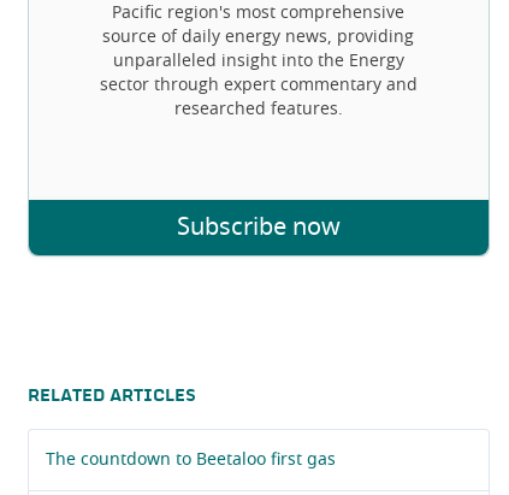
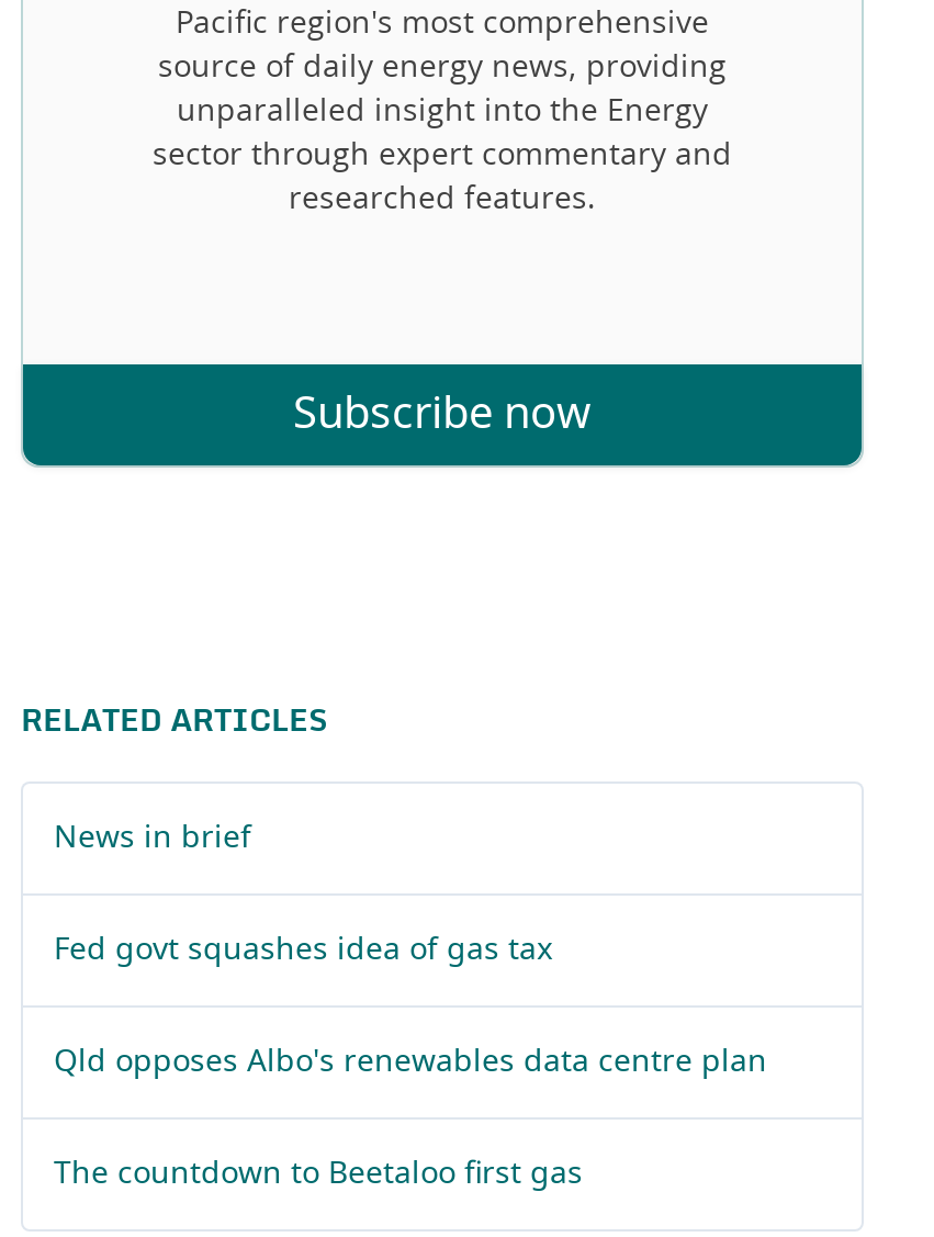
+ News in brief

+ Fed govt squashes idea of gas tax

+ Qld opposes Albo's renewables data centre plan
